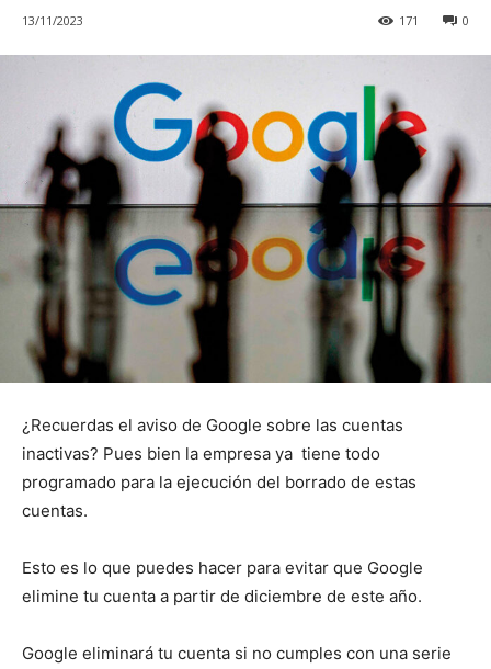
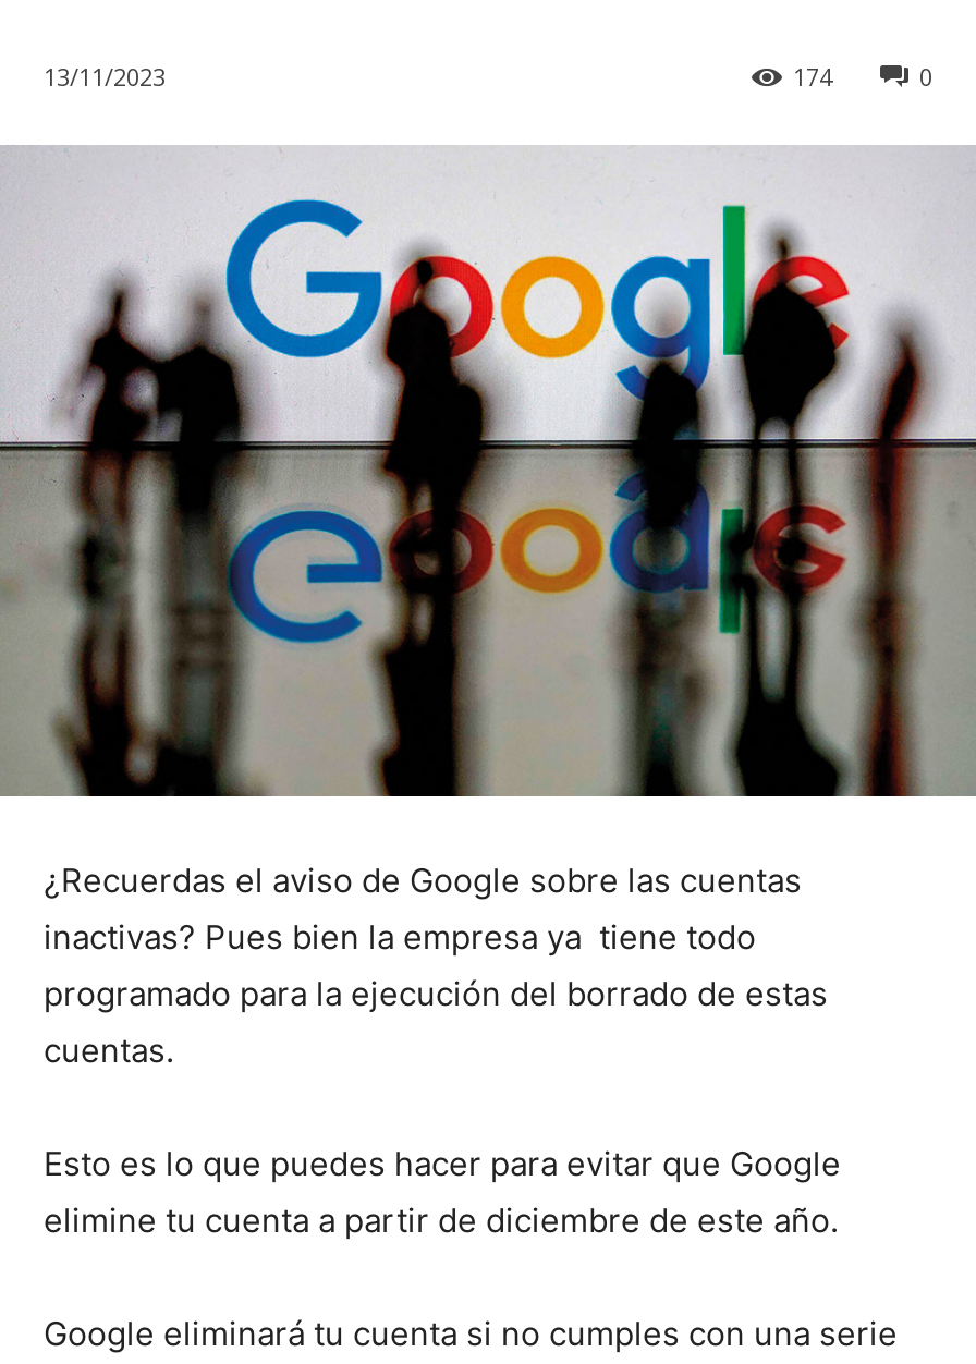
- 171
+ 174
